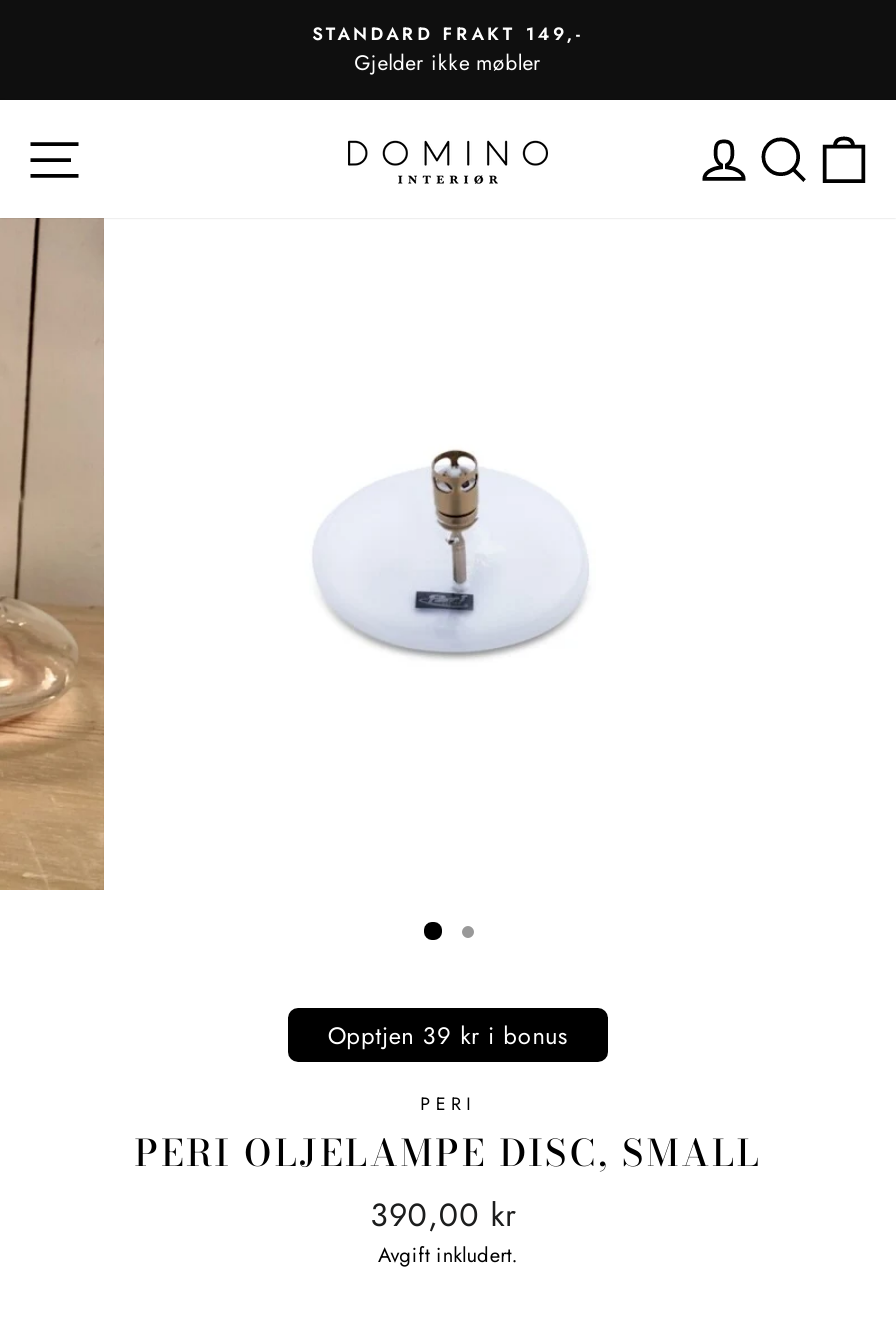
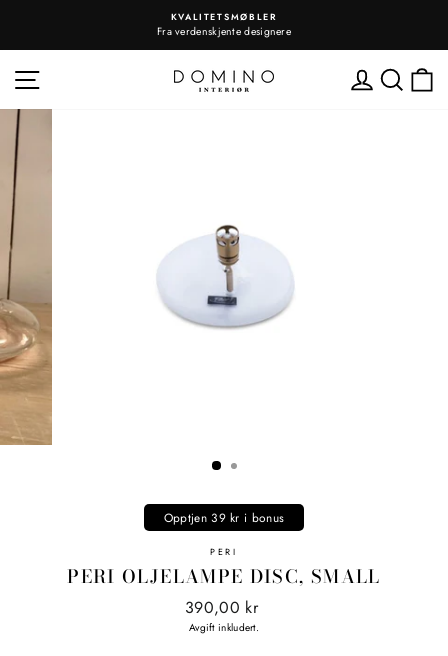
- STANDARD FRAKT 149,-
- Gjelder ikke møbler
+ KVALITETSMØBLER
+ Fra verdenskjente designere
